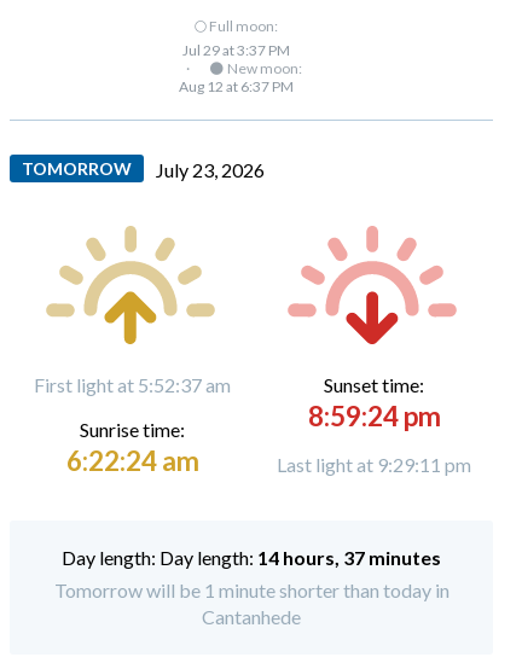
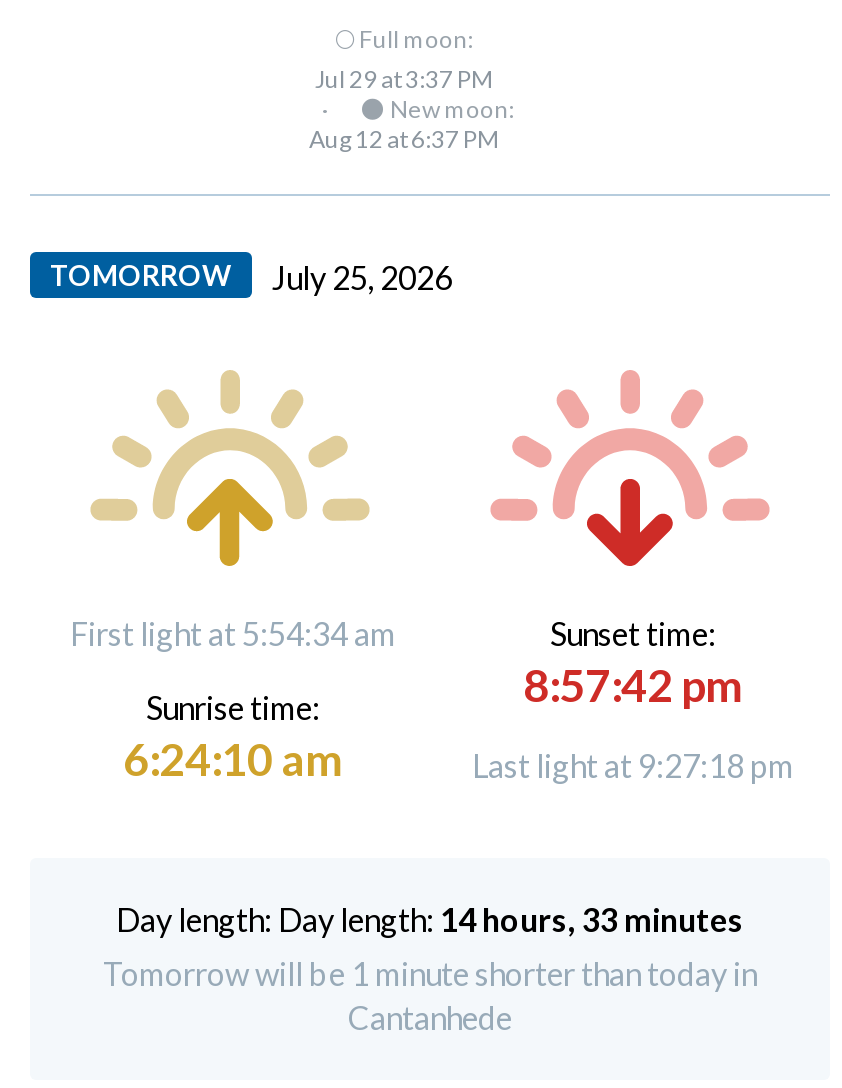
- TOMORROW July 23, 2026
+ TOMORROW July 25, 2026

- First light at 5:52:37 am
+ First light at 5:54:34 am

- 8:59:24 pm
+ 8:57:42 pm

- 6:22:24 am
+ 6:24:10 am

- Last light at 9:29:11 pm
+ Last light at 9:27:18 pm

- Day length: 14 hours, 37 minutes
+ Day length: 14 hours, 33 minutes
